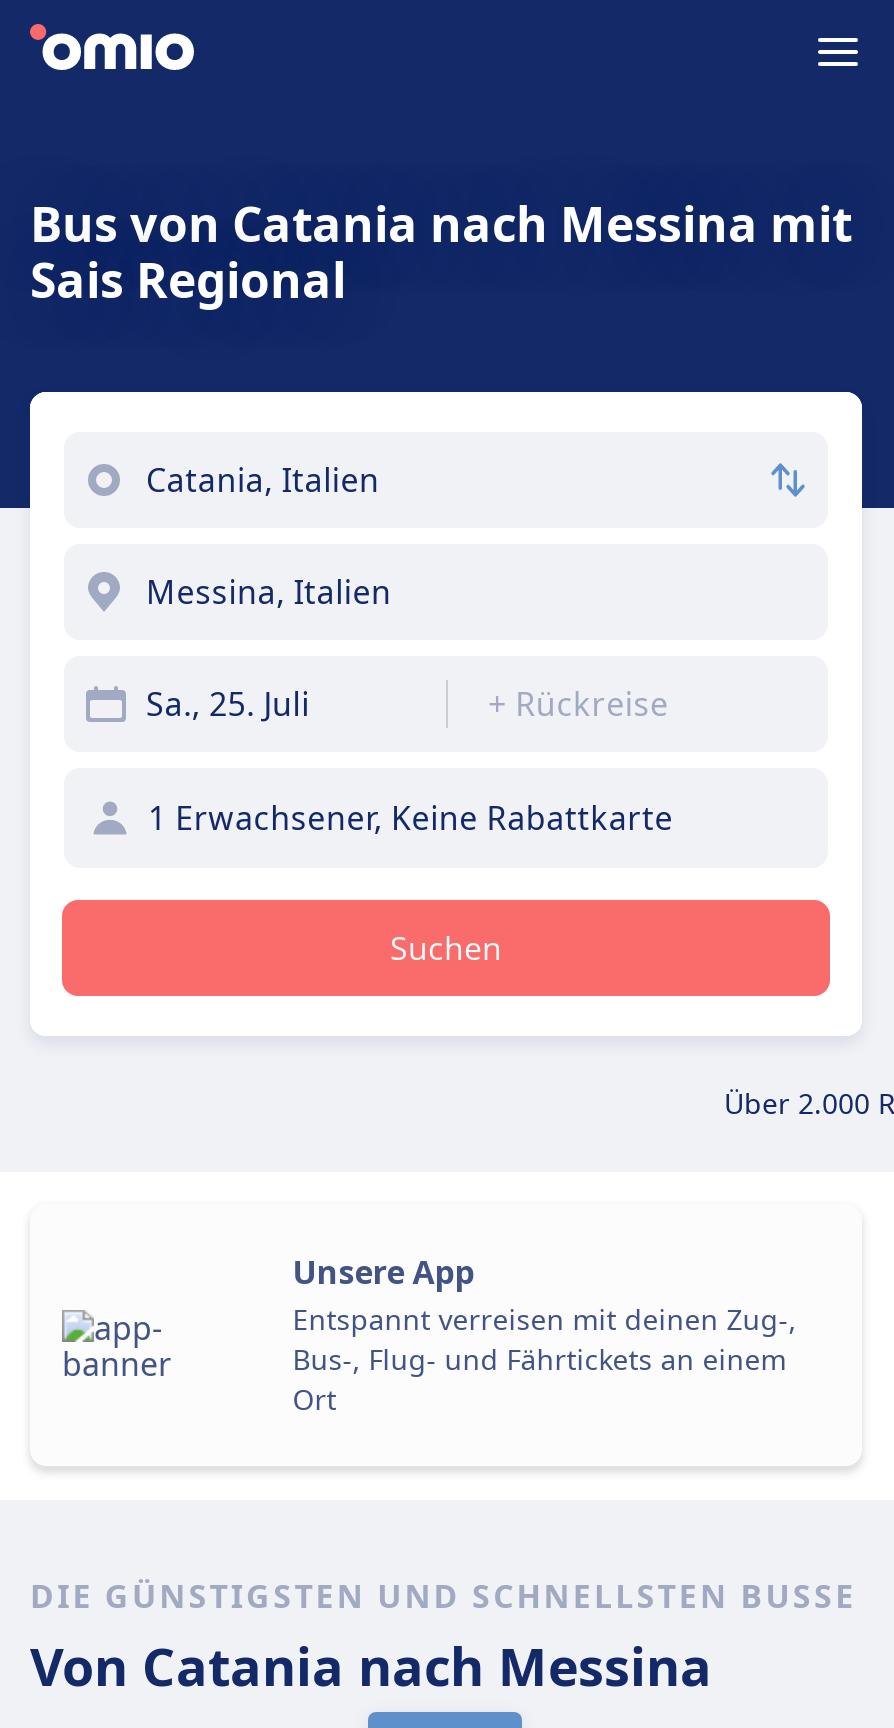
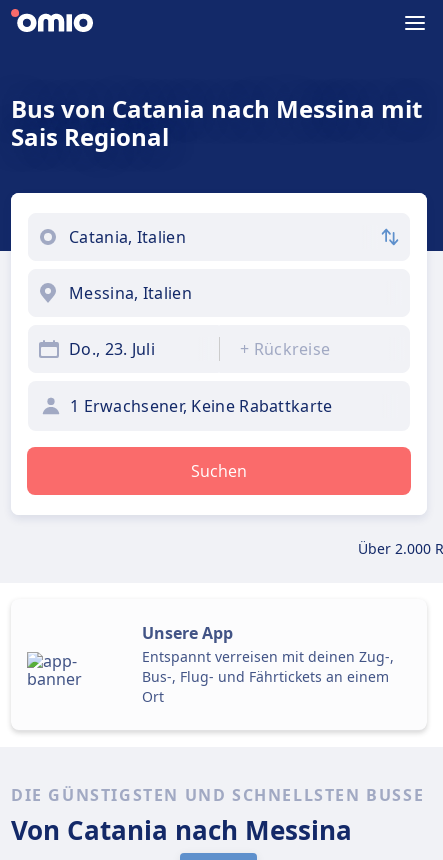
- Sa., 25. Juli
+ Do., 23. Juli
